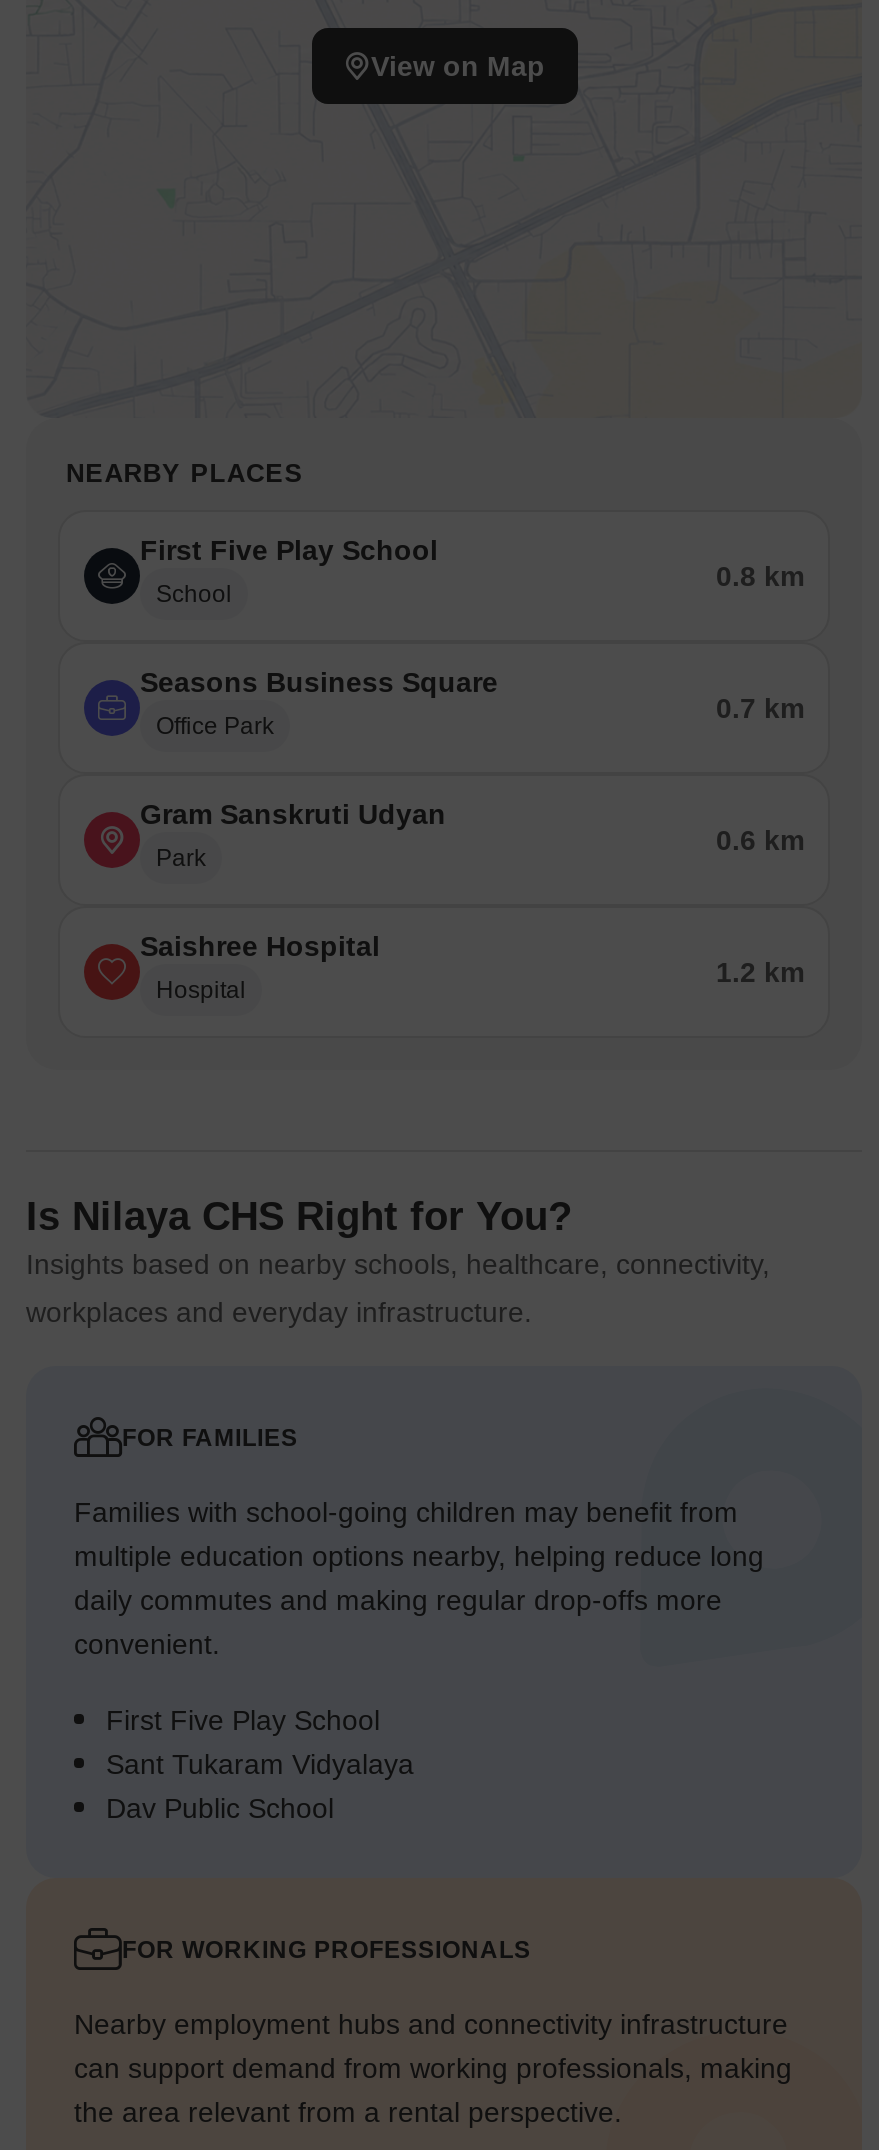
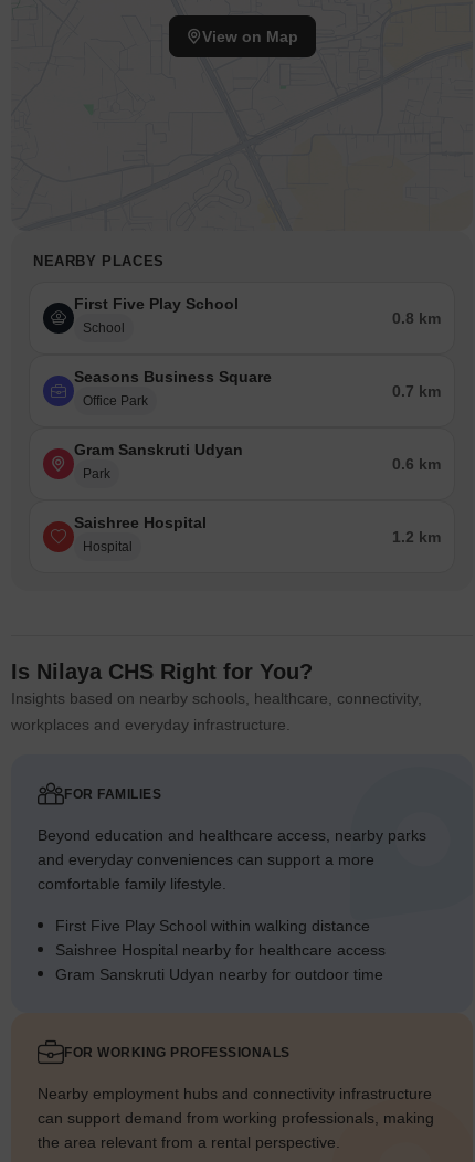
- Families with school-going children may benefit from
- multiple education options nearby, helping reduce long
- daily commutes and making regular drop-offs more
- convenient.
+ Beyond education and healthcare access, nearby parks
+ and everyday conveniences can support a more
+ comfortable family lifestyle.

- First Five Play School
- Sant Tukaram Vidyalaya
- Dav Public School
+ First Five Play School within walking distance
+ Saishree Hospital nearby for healthcare access
+ Gram Sanskruti Udyan nearby for outdoor time
